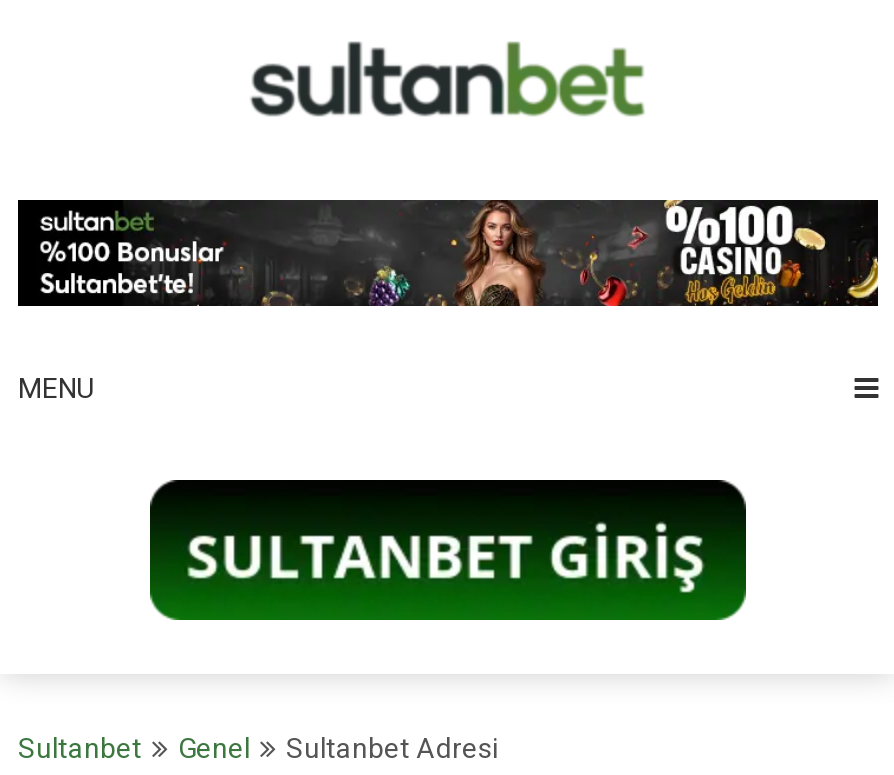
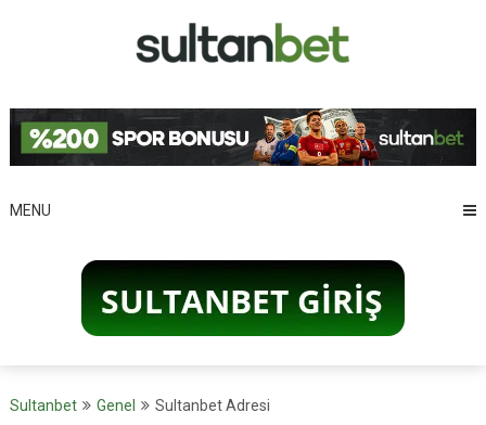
- [image]
+ [image]
